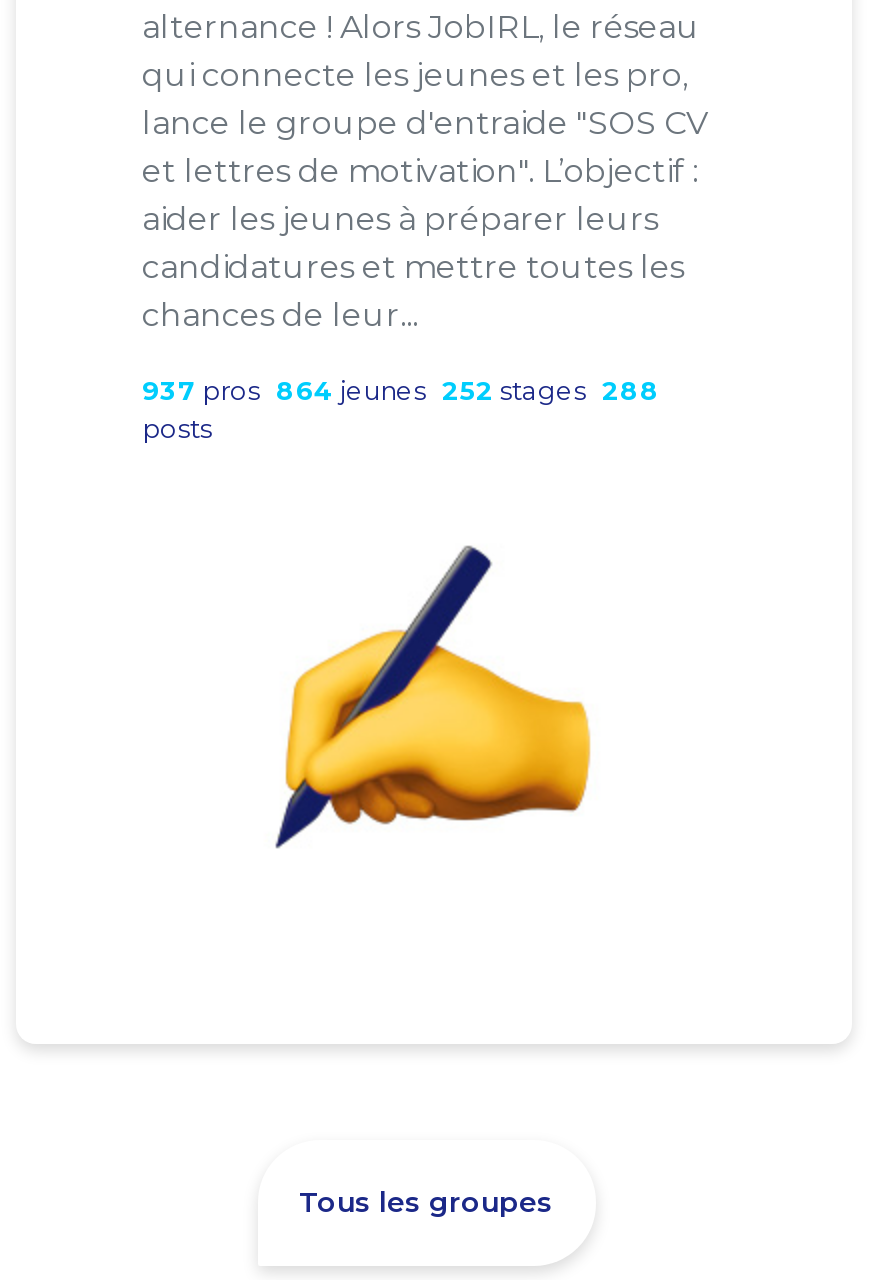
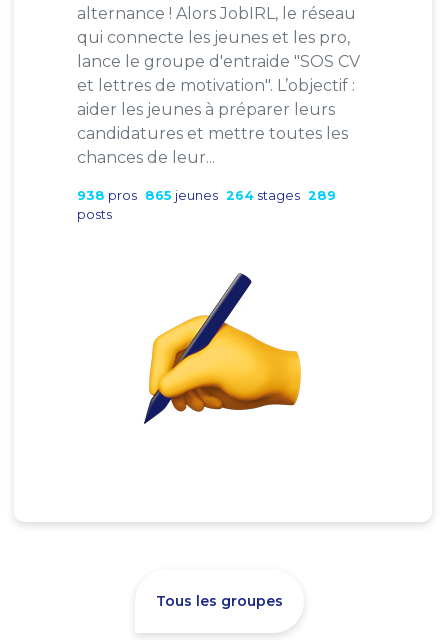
- 937 pros 864 jeunes 252 stages 288
+ 938 pros 865 jeunes 264 stages 289
